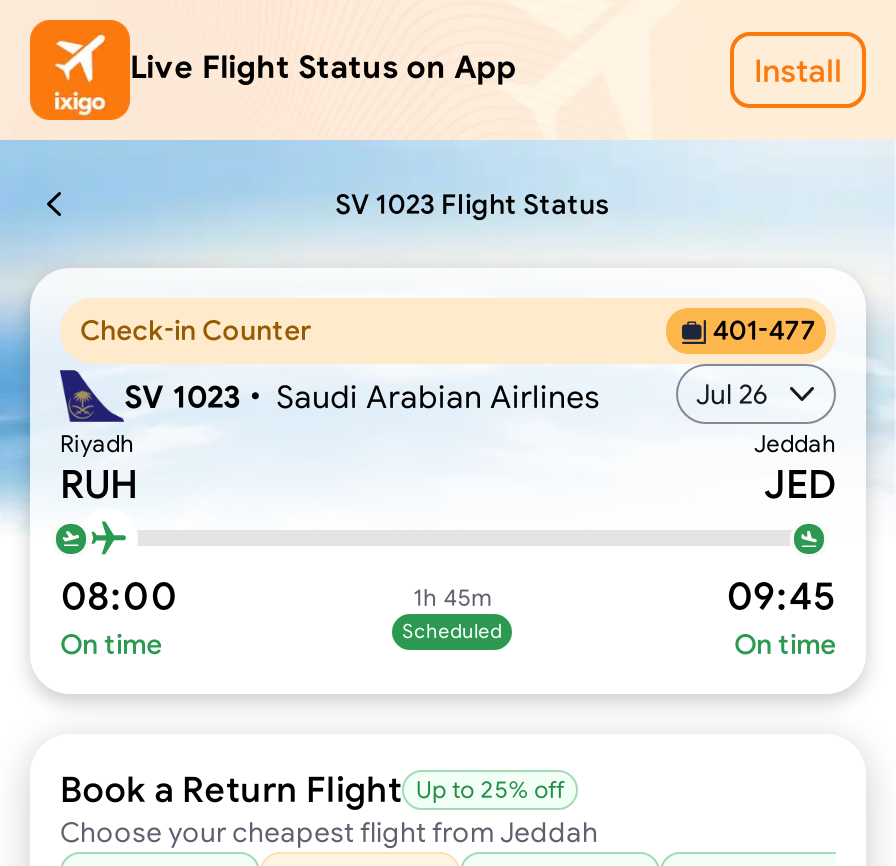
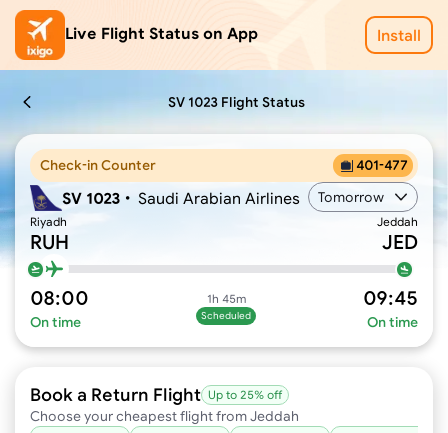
- Jul 26
+ Tomorrow
